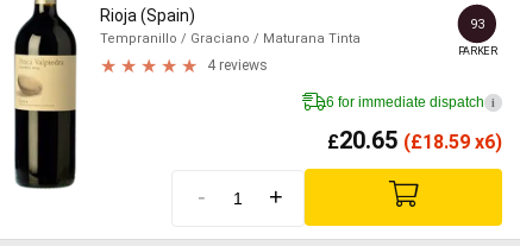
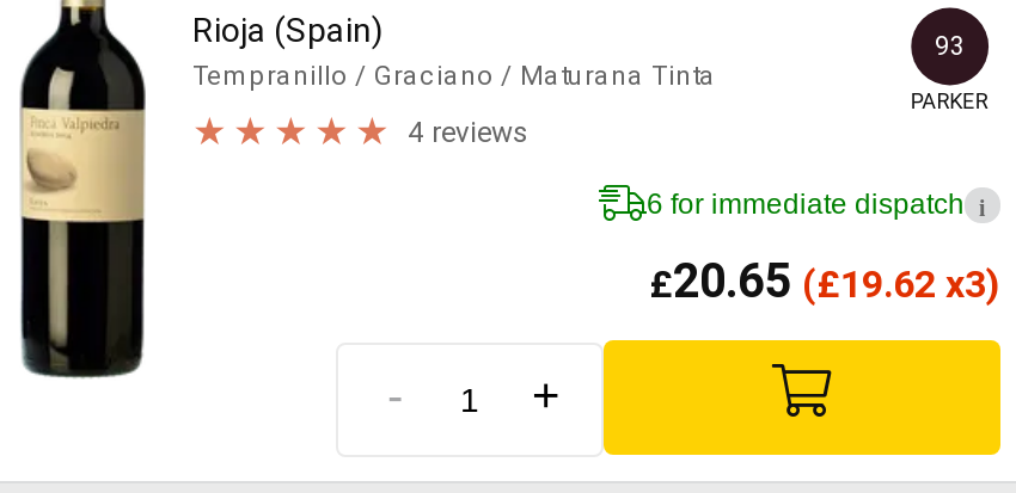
- £20.65 (£18.59 x6)
+ £20.65 (£19.62 x3)
